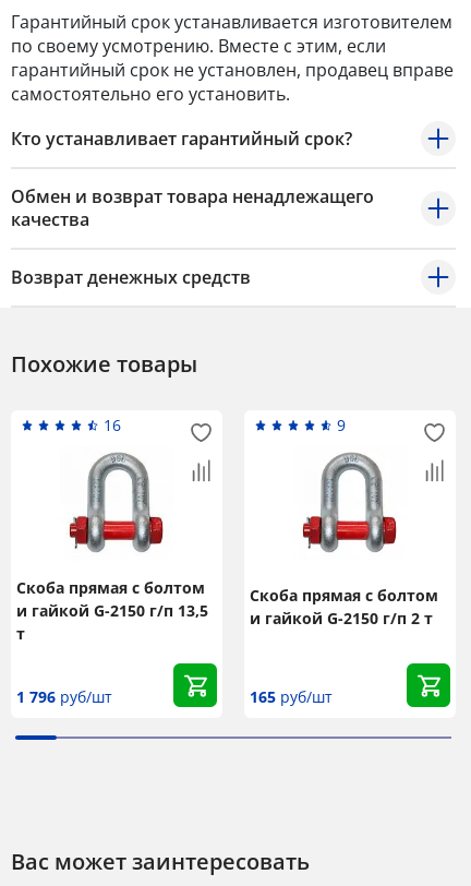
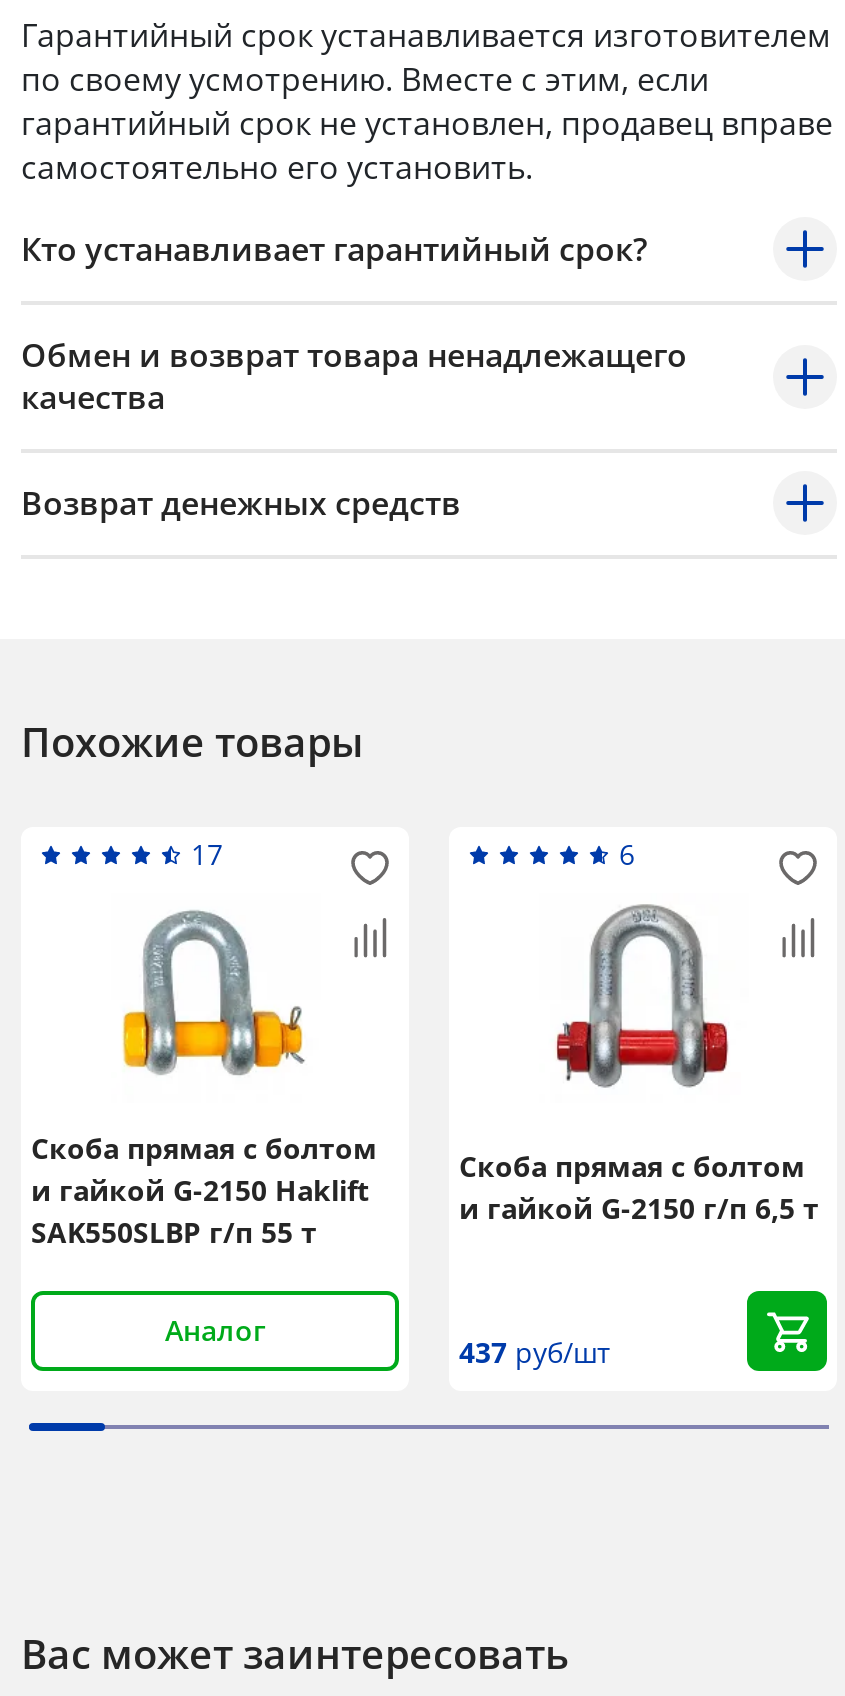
- 16
+ 17

- 9
+ 6

- [image]
+ [image]

- и гайкой G-2150 г/п 13,5
- т
+ и гайкой G-2150 Haklift
+ SAK550SLBP г/п 55 т

- и гайкой G-2150 г/п 2 т
+ и гайкой G-2150 г/п 6,5 т

- 1 796 руб/шт
+ Аналог

- 165 руб/шт
+ 437 руб/шт
